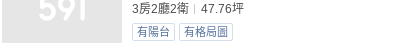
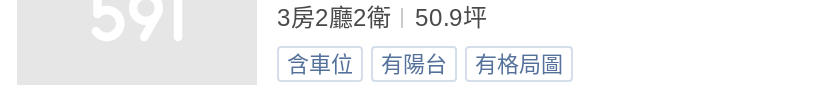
- 47.76坪
+ 50.9坪
+ 含車位
